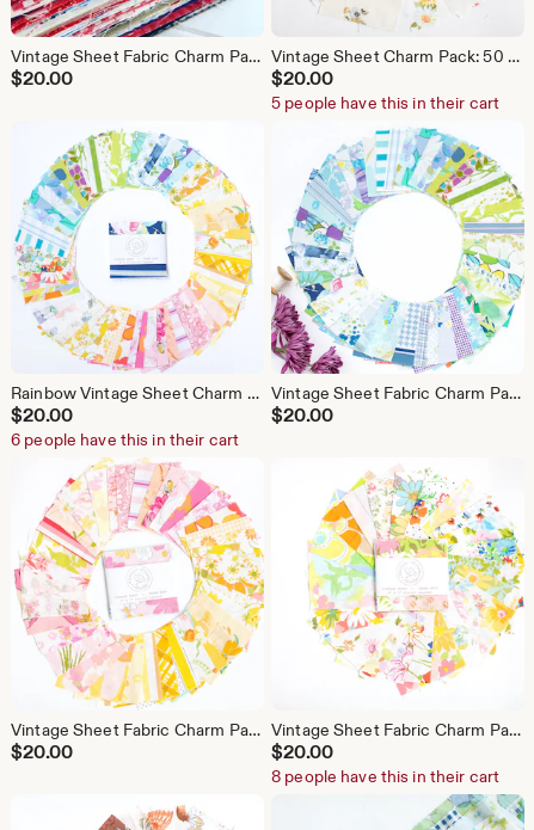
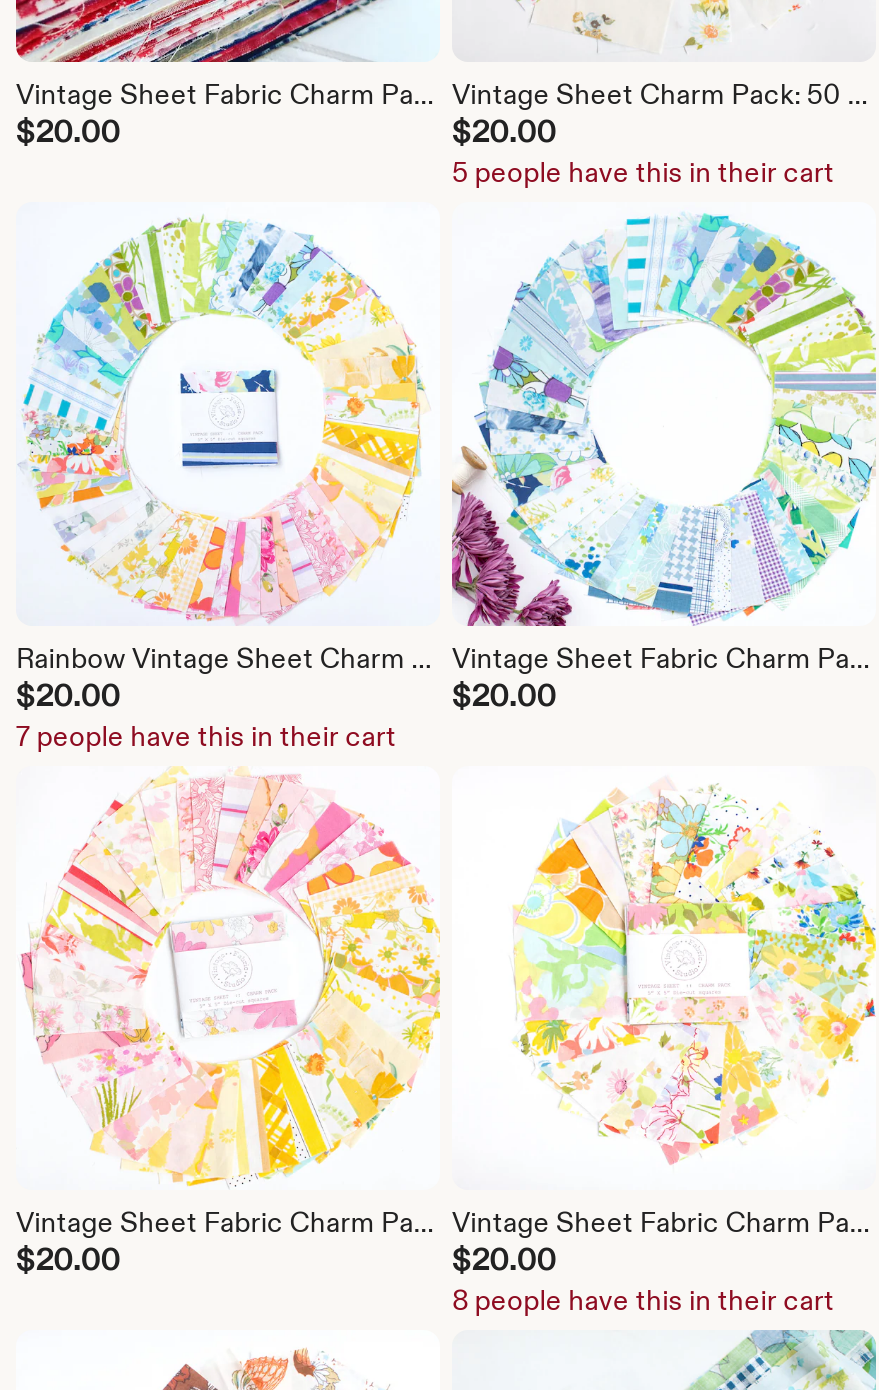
- 6 people have this in their cart
+ 7 people have this in their cart
